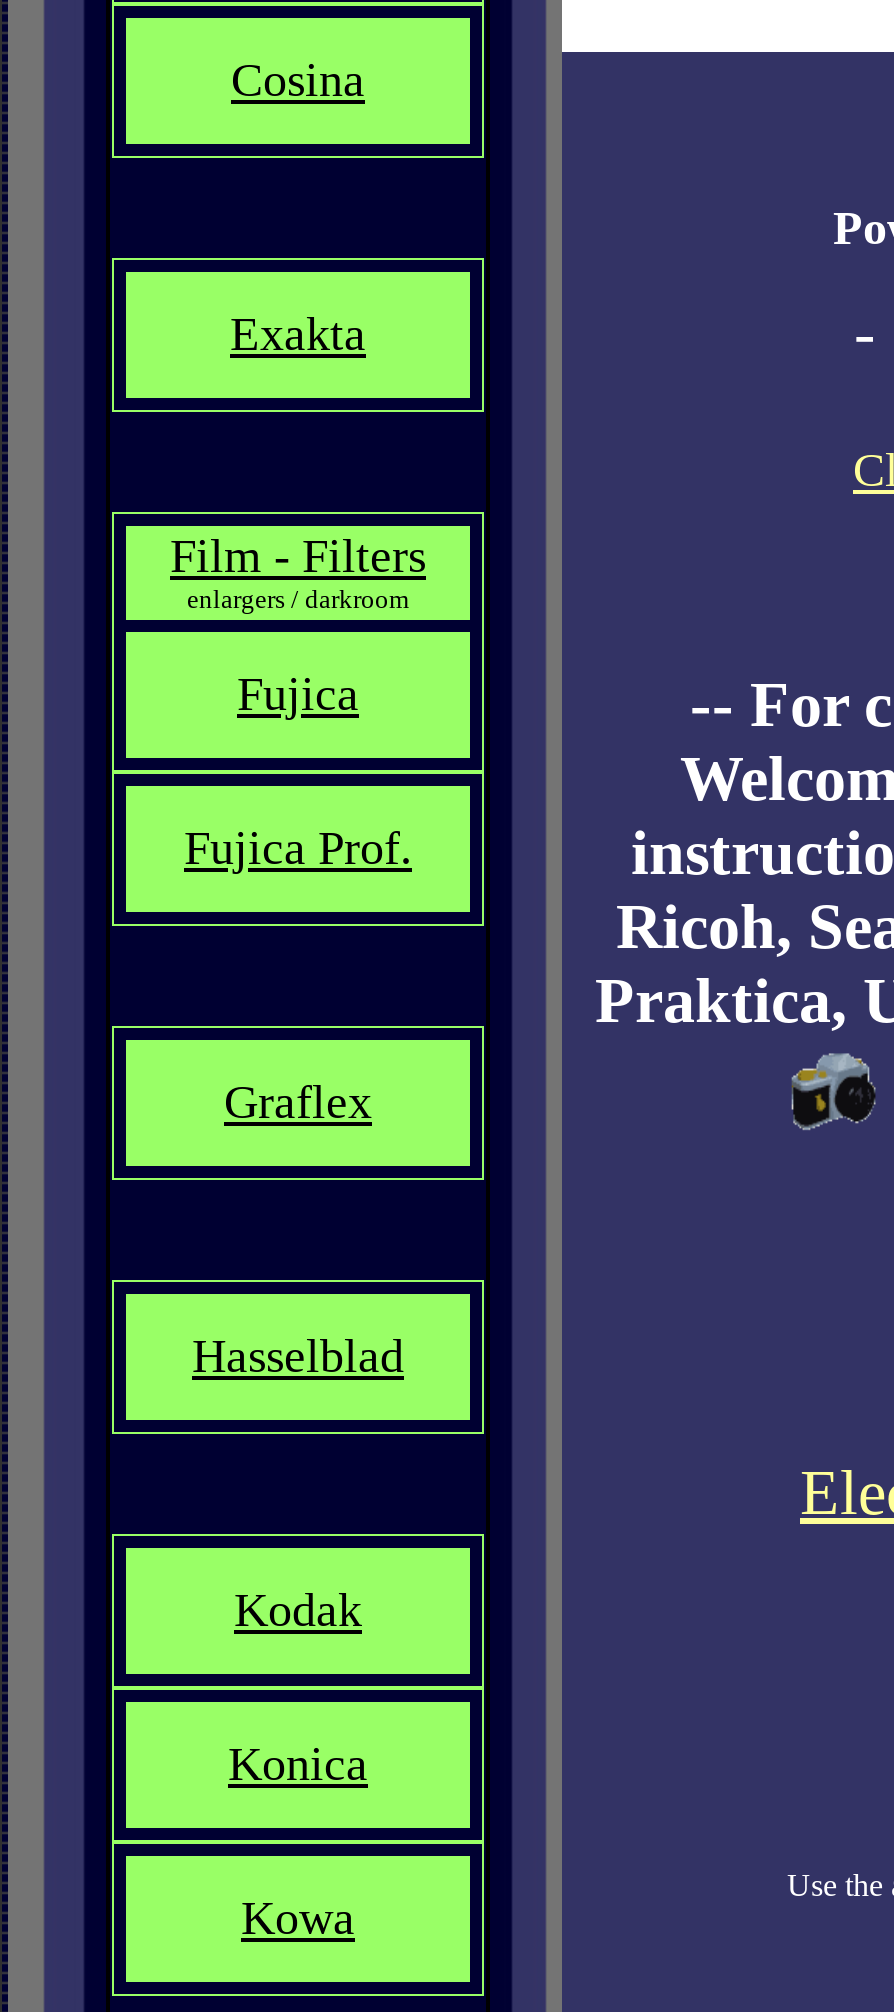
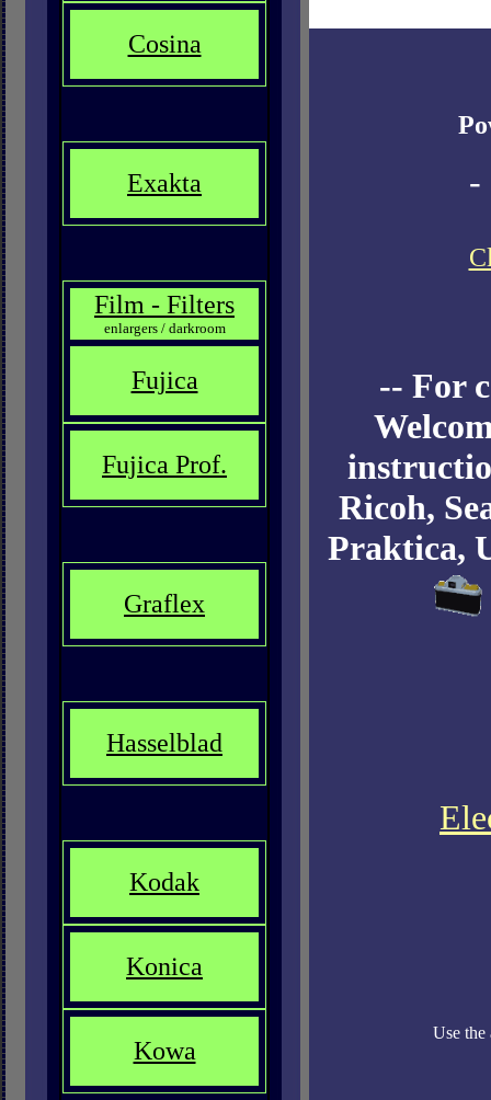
- [image]
+ [image]
